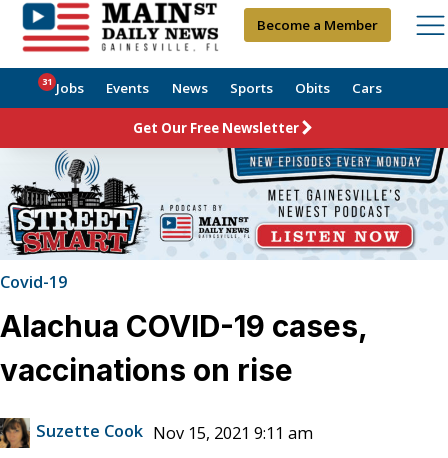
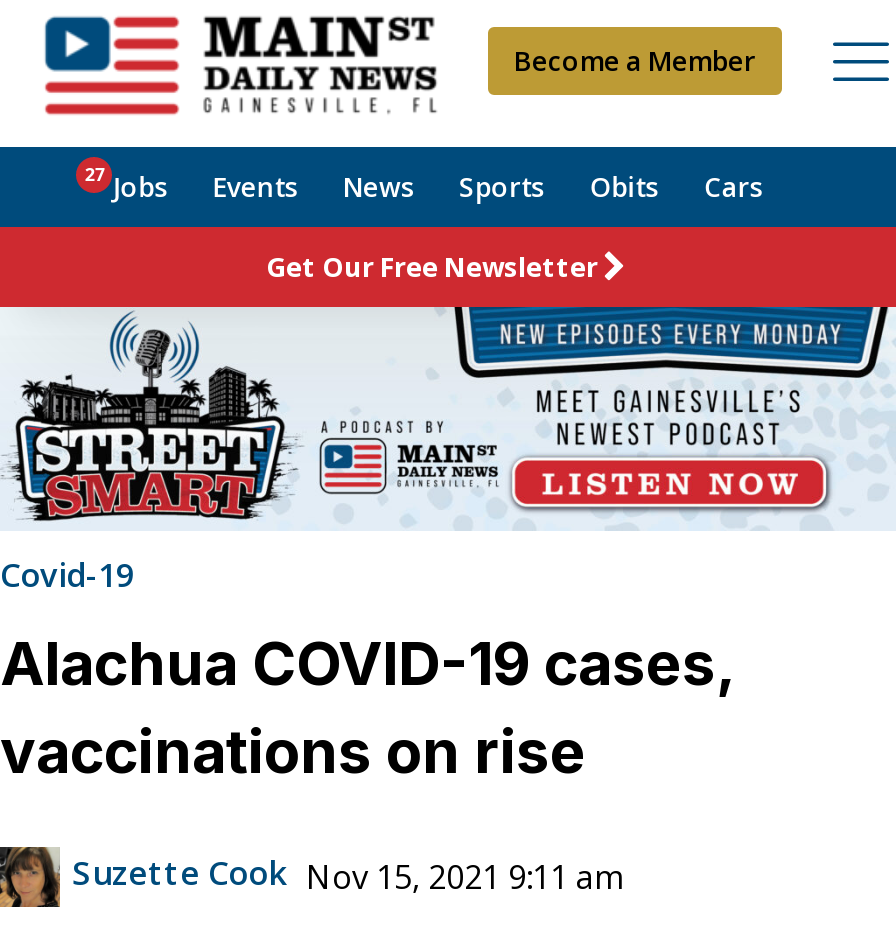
- 31 Jobs Events News Sports Obits Cars
+ 27 Jobs Events News Sports Obits Cars
